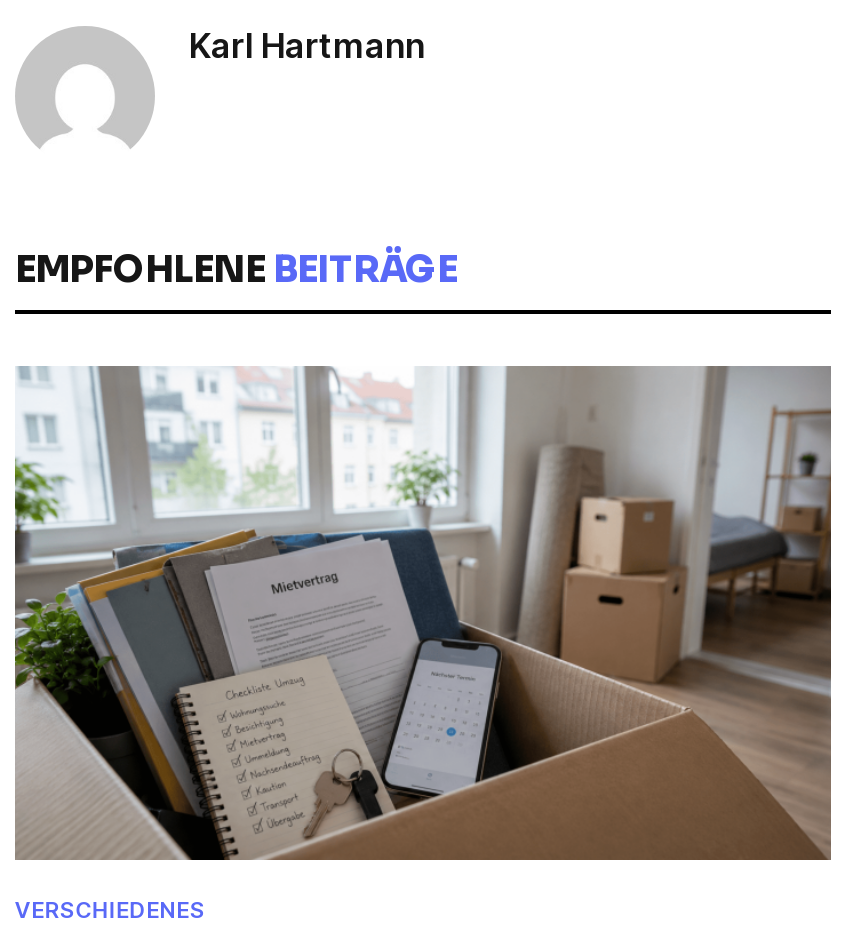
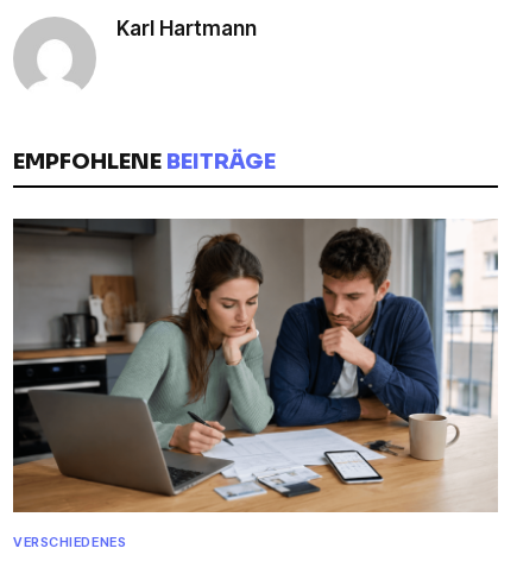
- [image]
+ [image]
